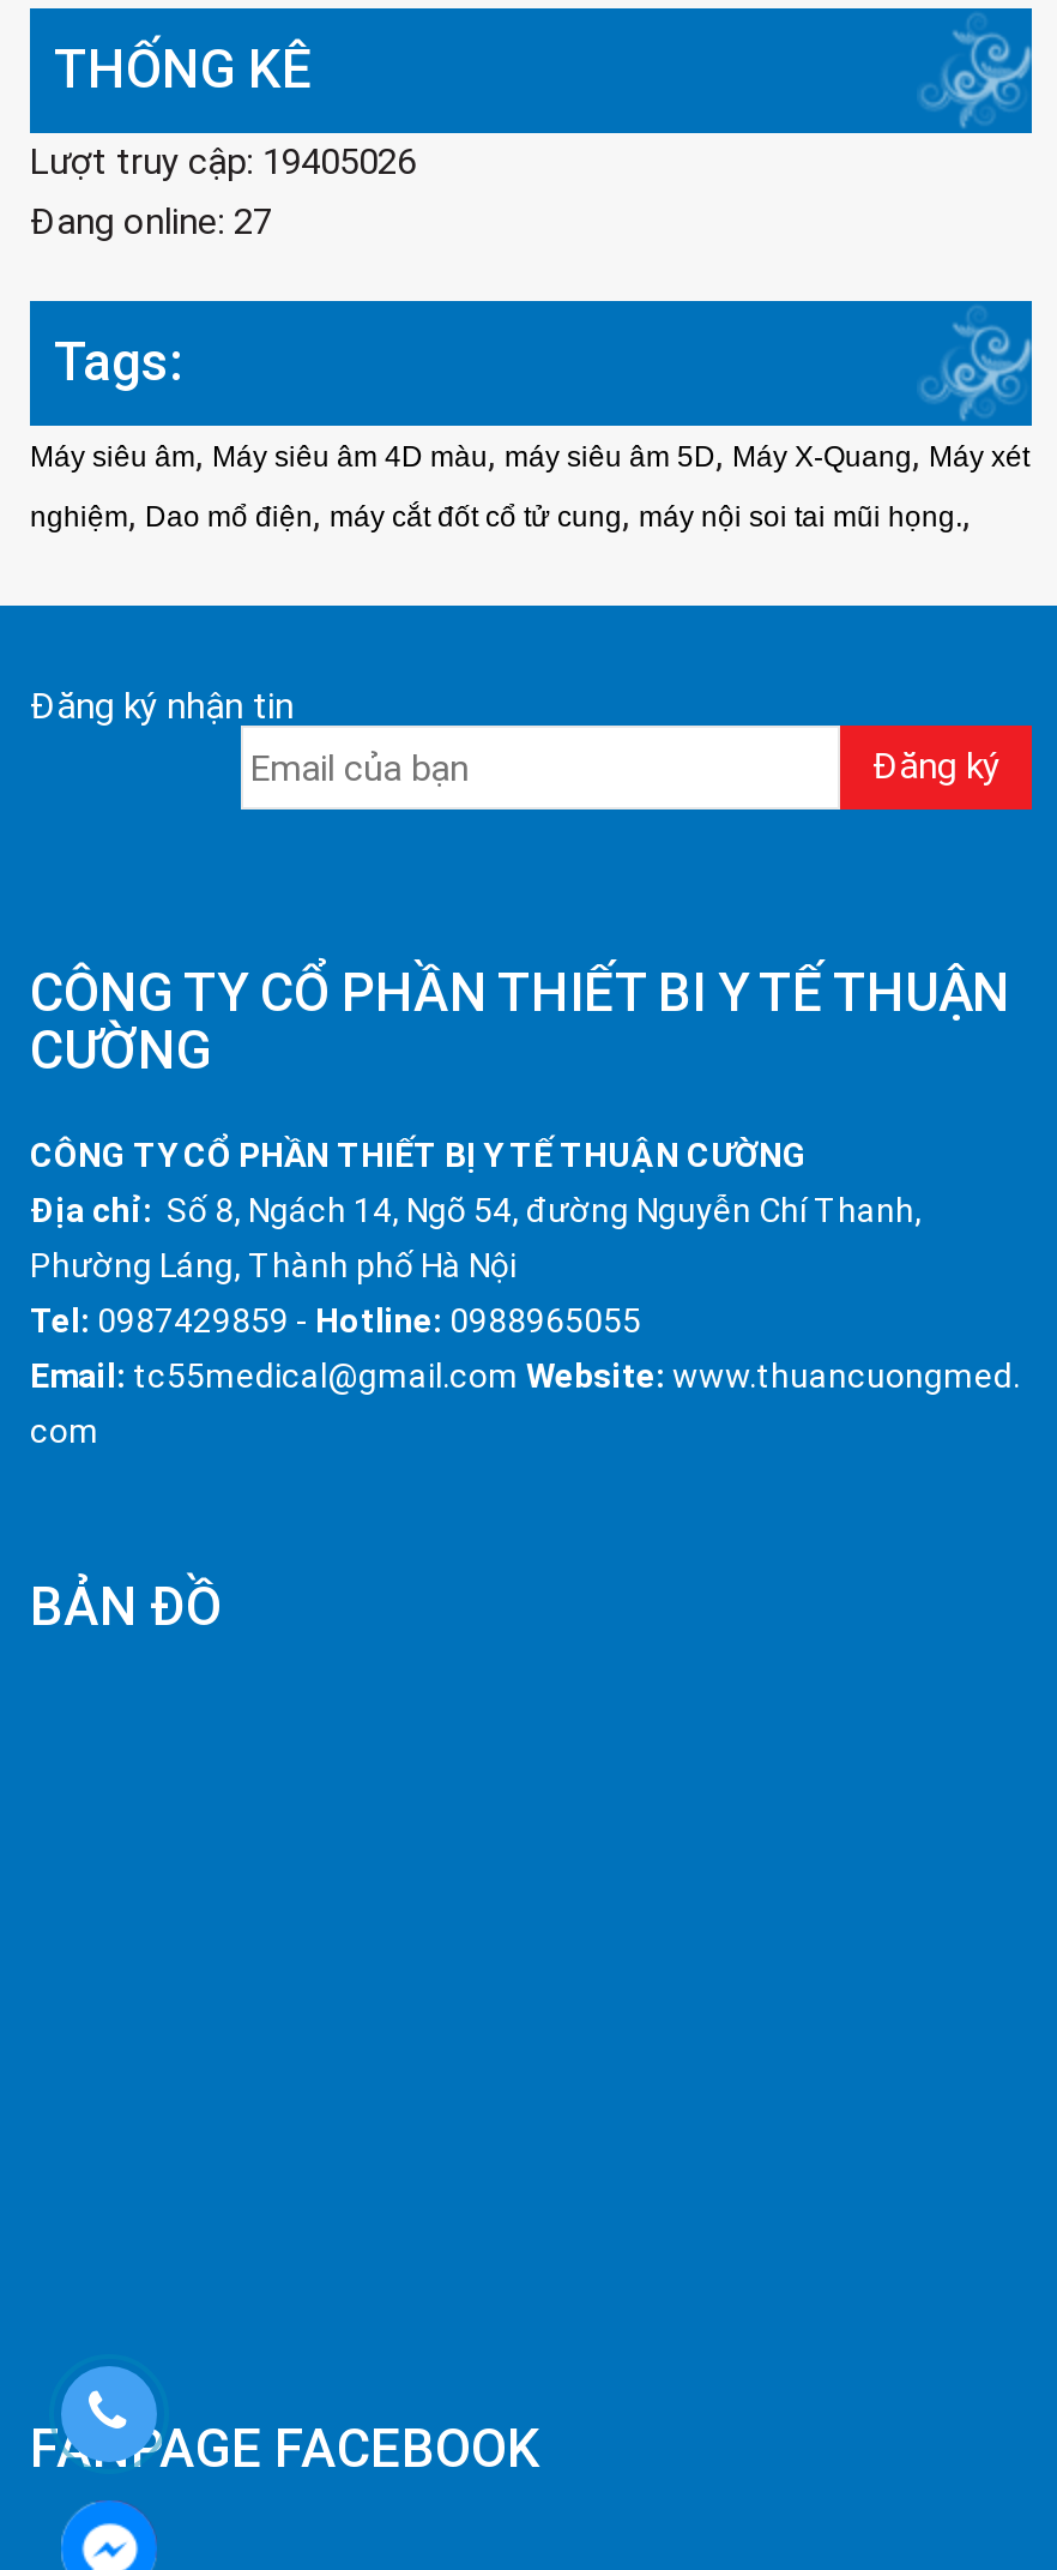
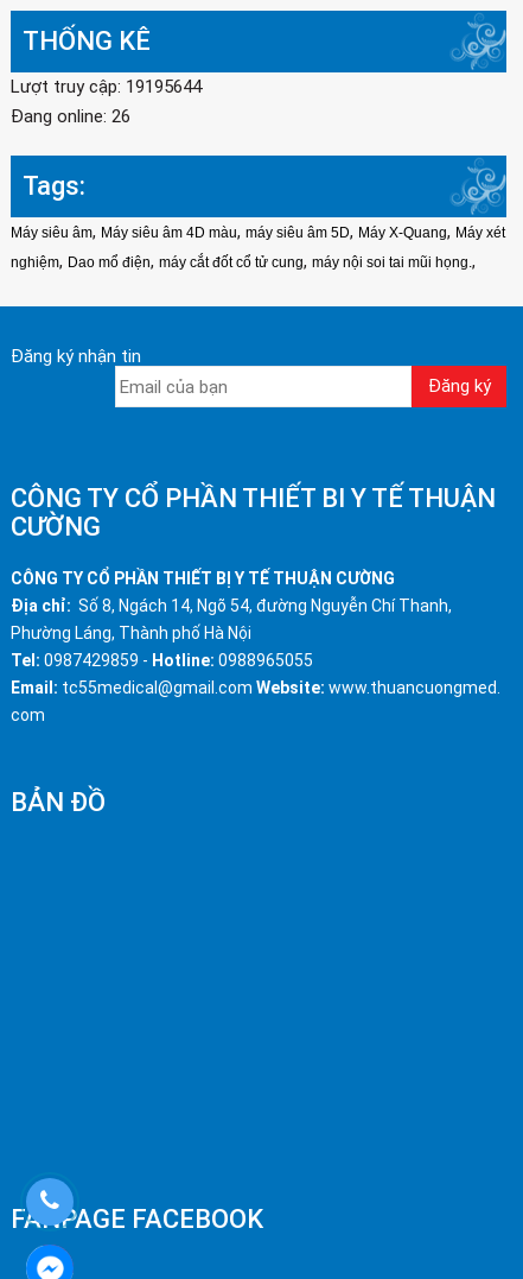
- Lượt truy cập: 19405026
+ Lượt truy cập: 19195644

- Đang online: 27
+ Đang online: 26
